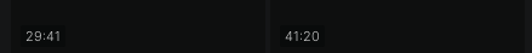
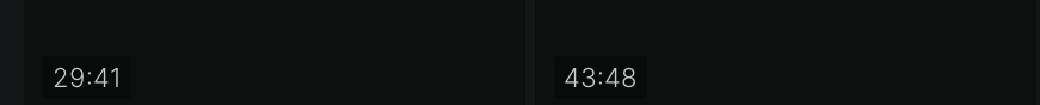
- 41:20
+ 43:48
